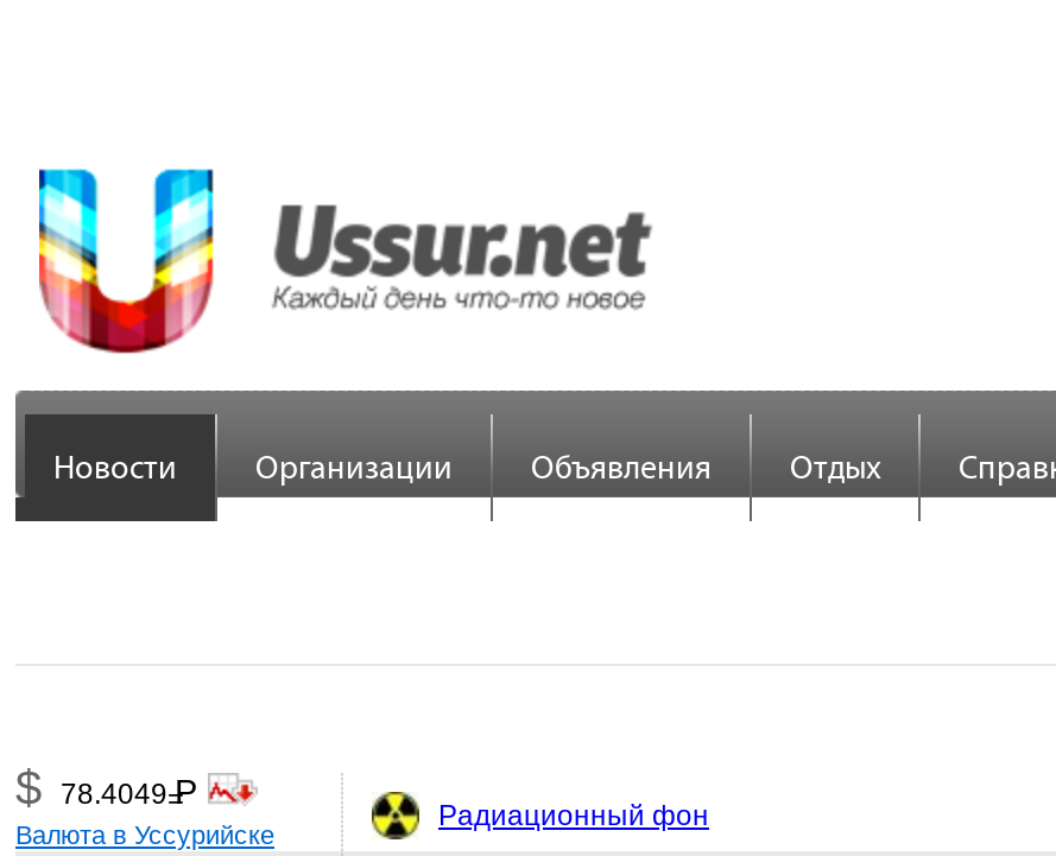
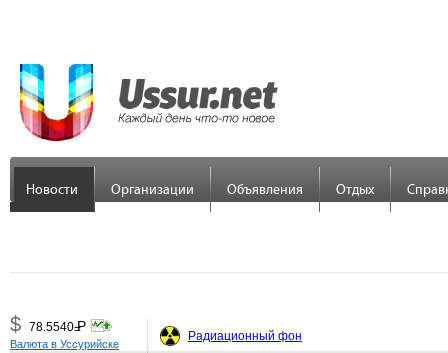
- $ 78.4049= Р
+ $ 78.5540= Р
